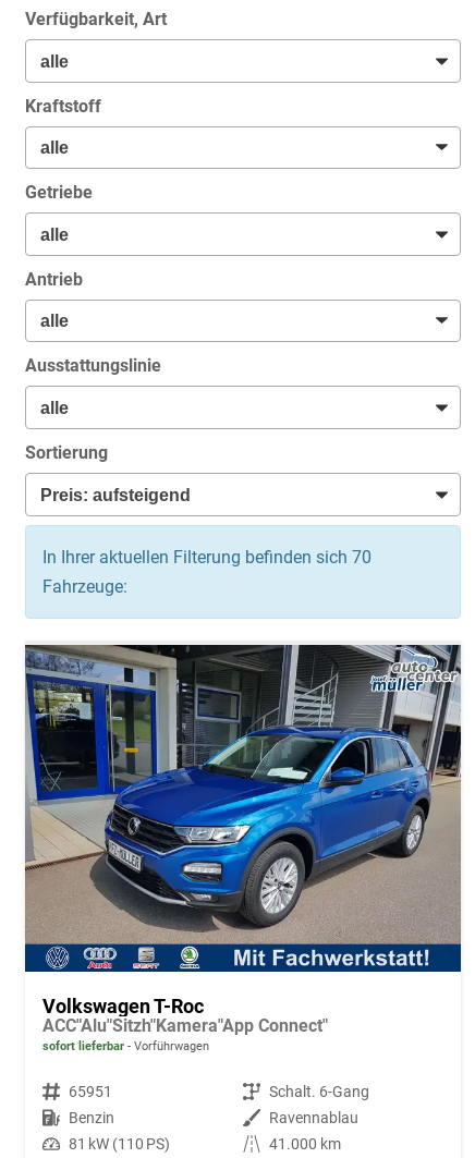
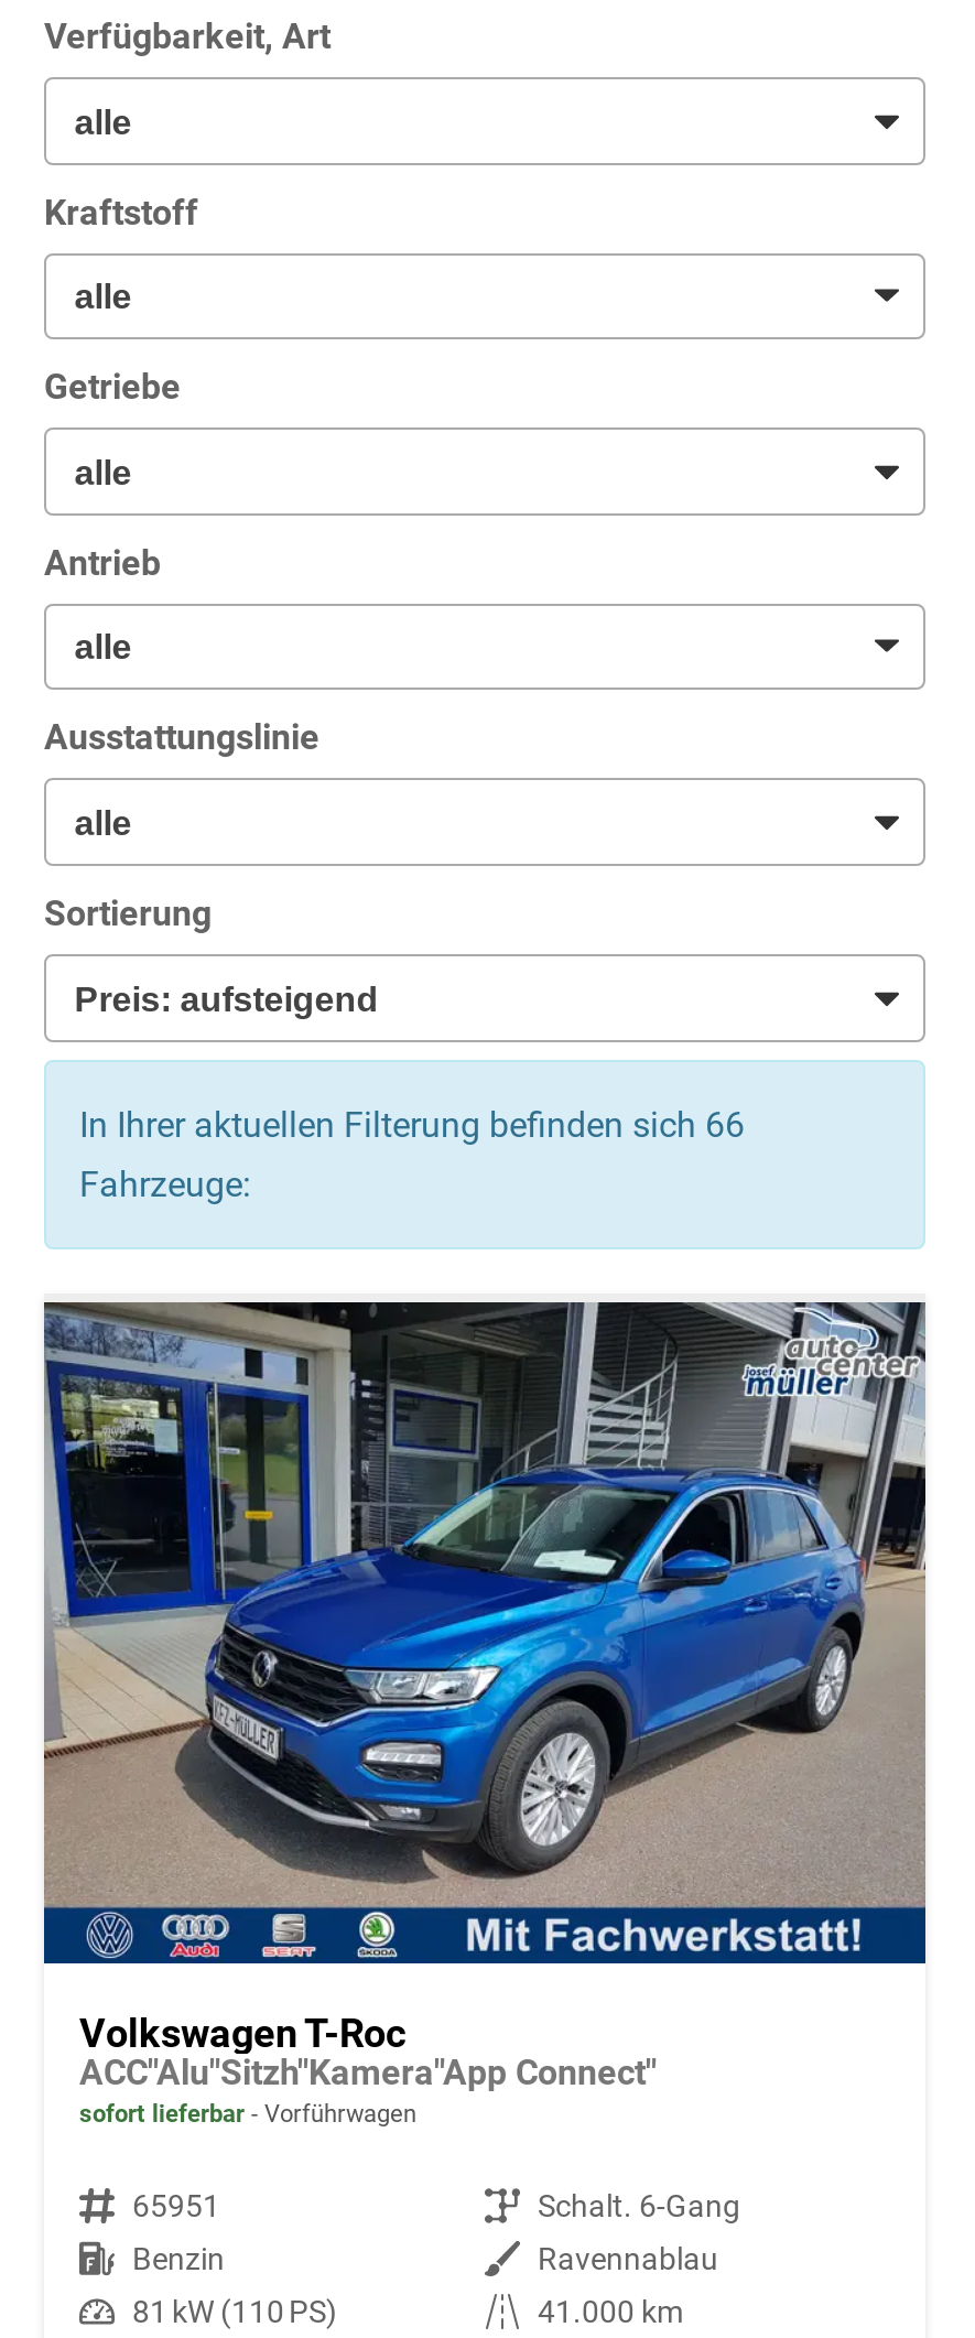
- In Ihrer aktuellen Filterung befinden sich 70
+ In Ihrer aktuellen Filterung befinden sich 66
